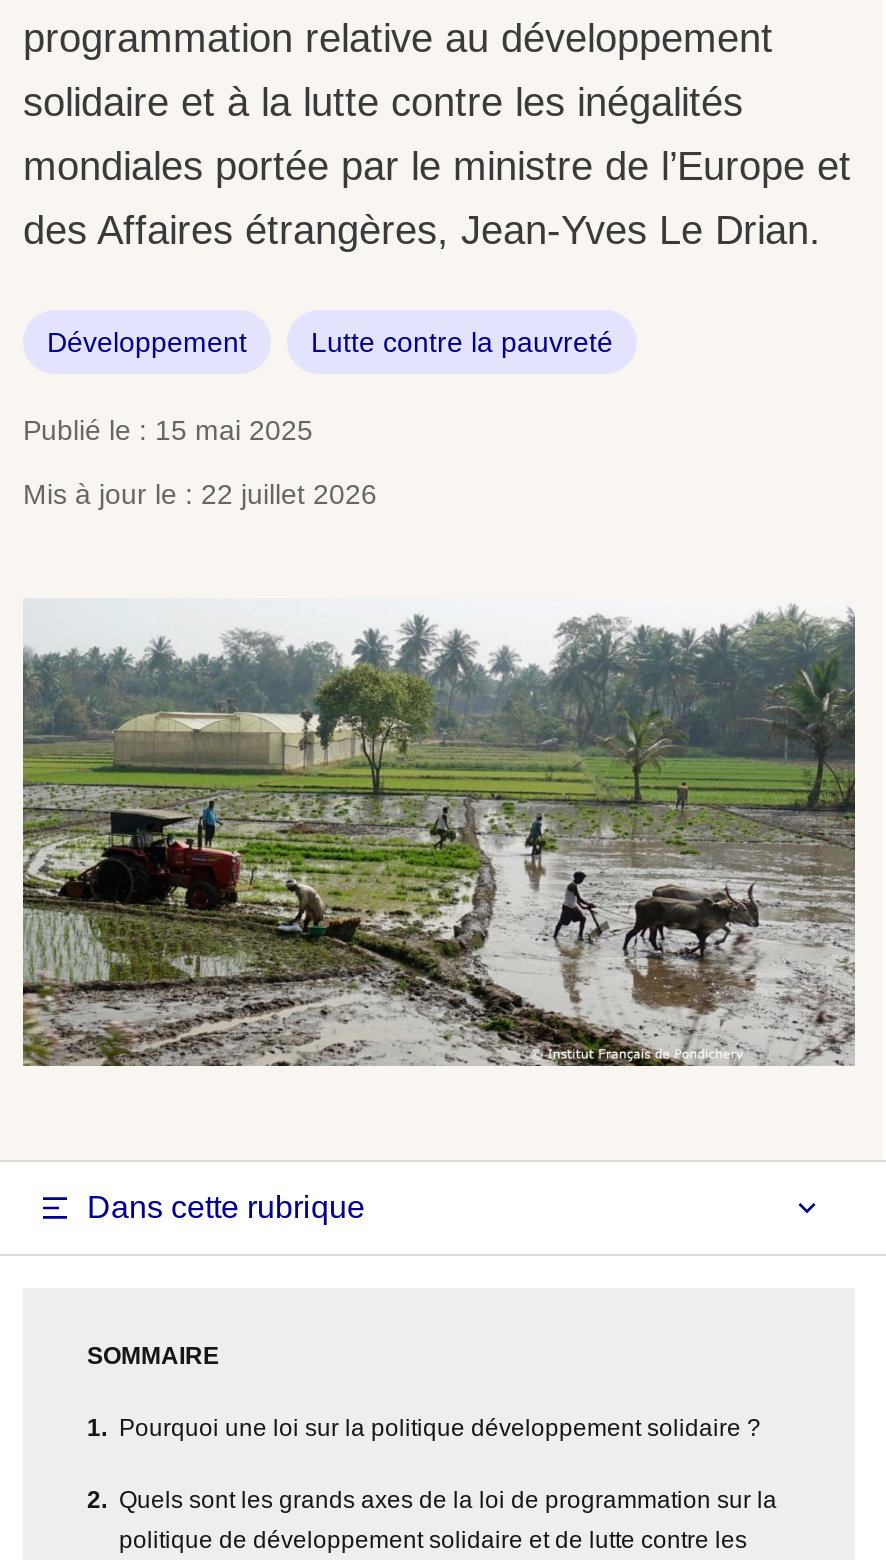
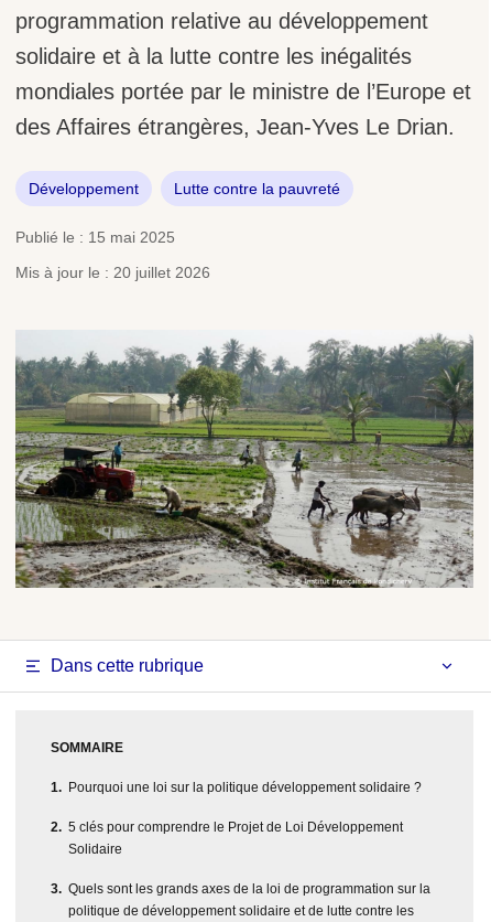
- Mis à jour le : 22 juillet 2026
+ Mis à jour le : 20 juillet 2026

+ 5 clés pour comprendre le Projet de Loi Développement
+ Solidaire
